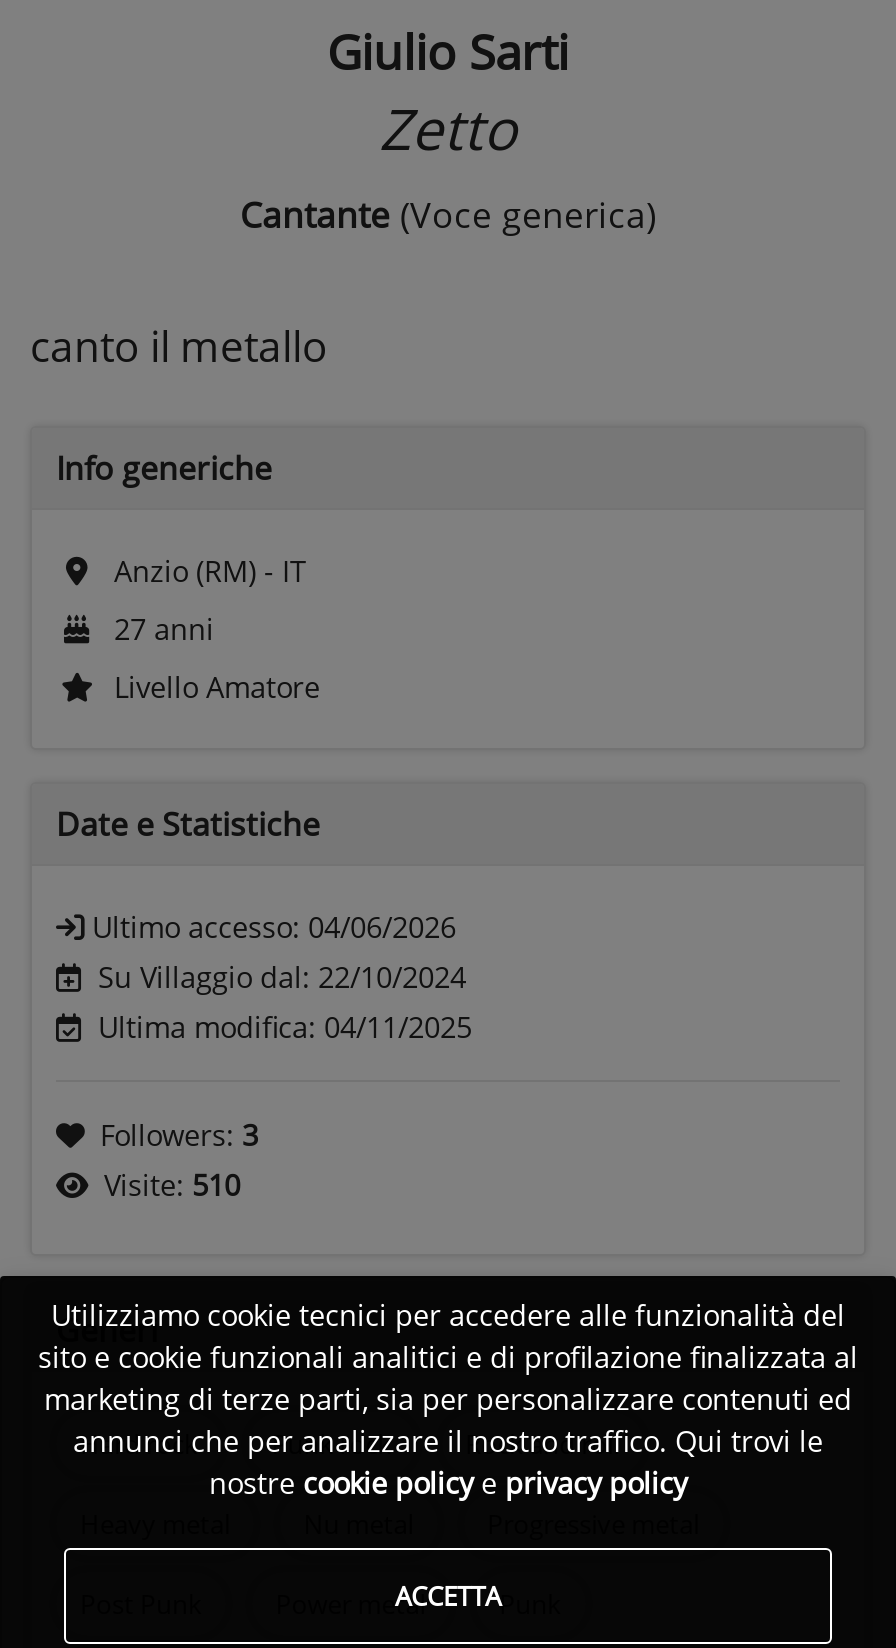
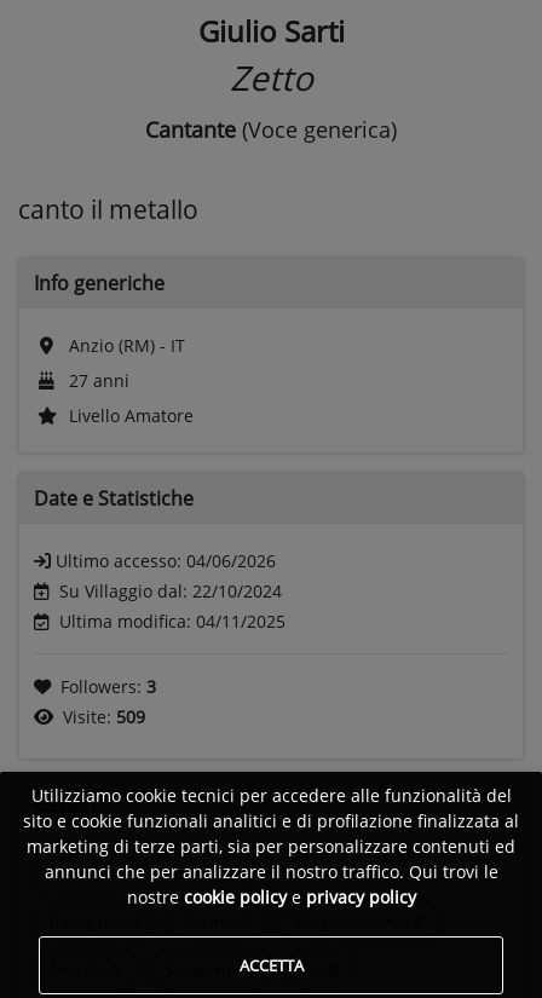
- Visite: 510
+ Visite: 509
